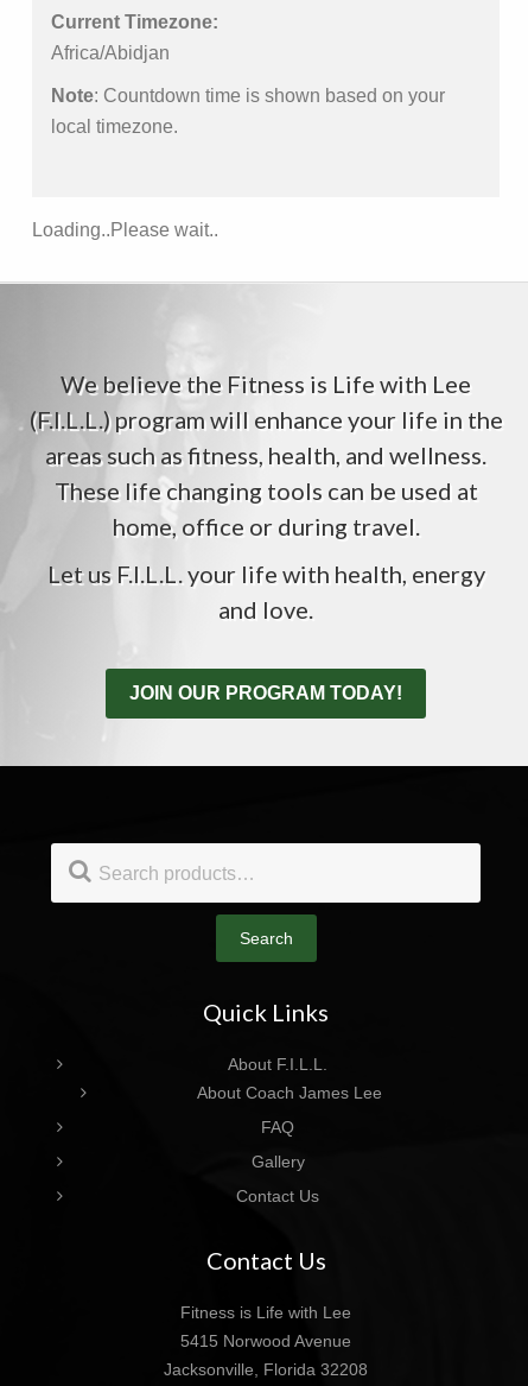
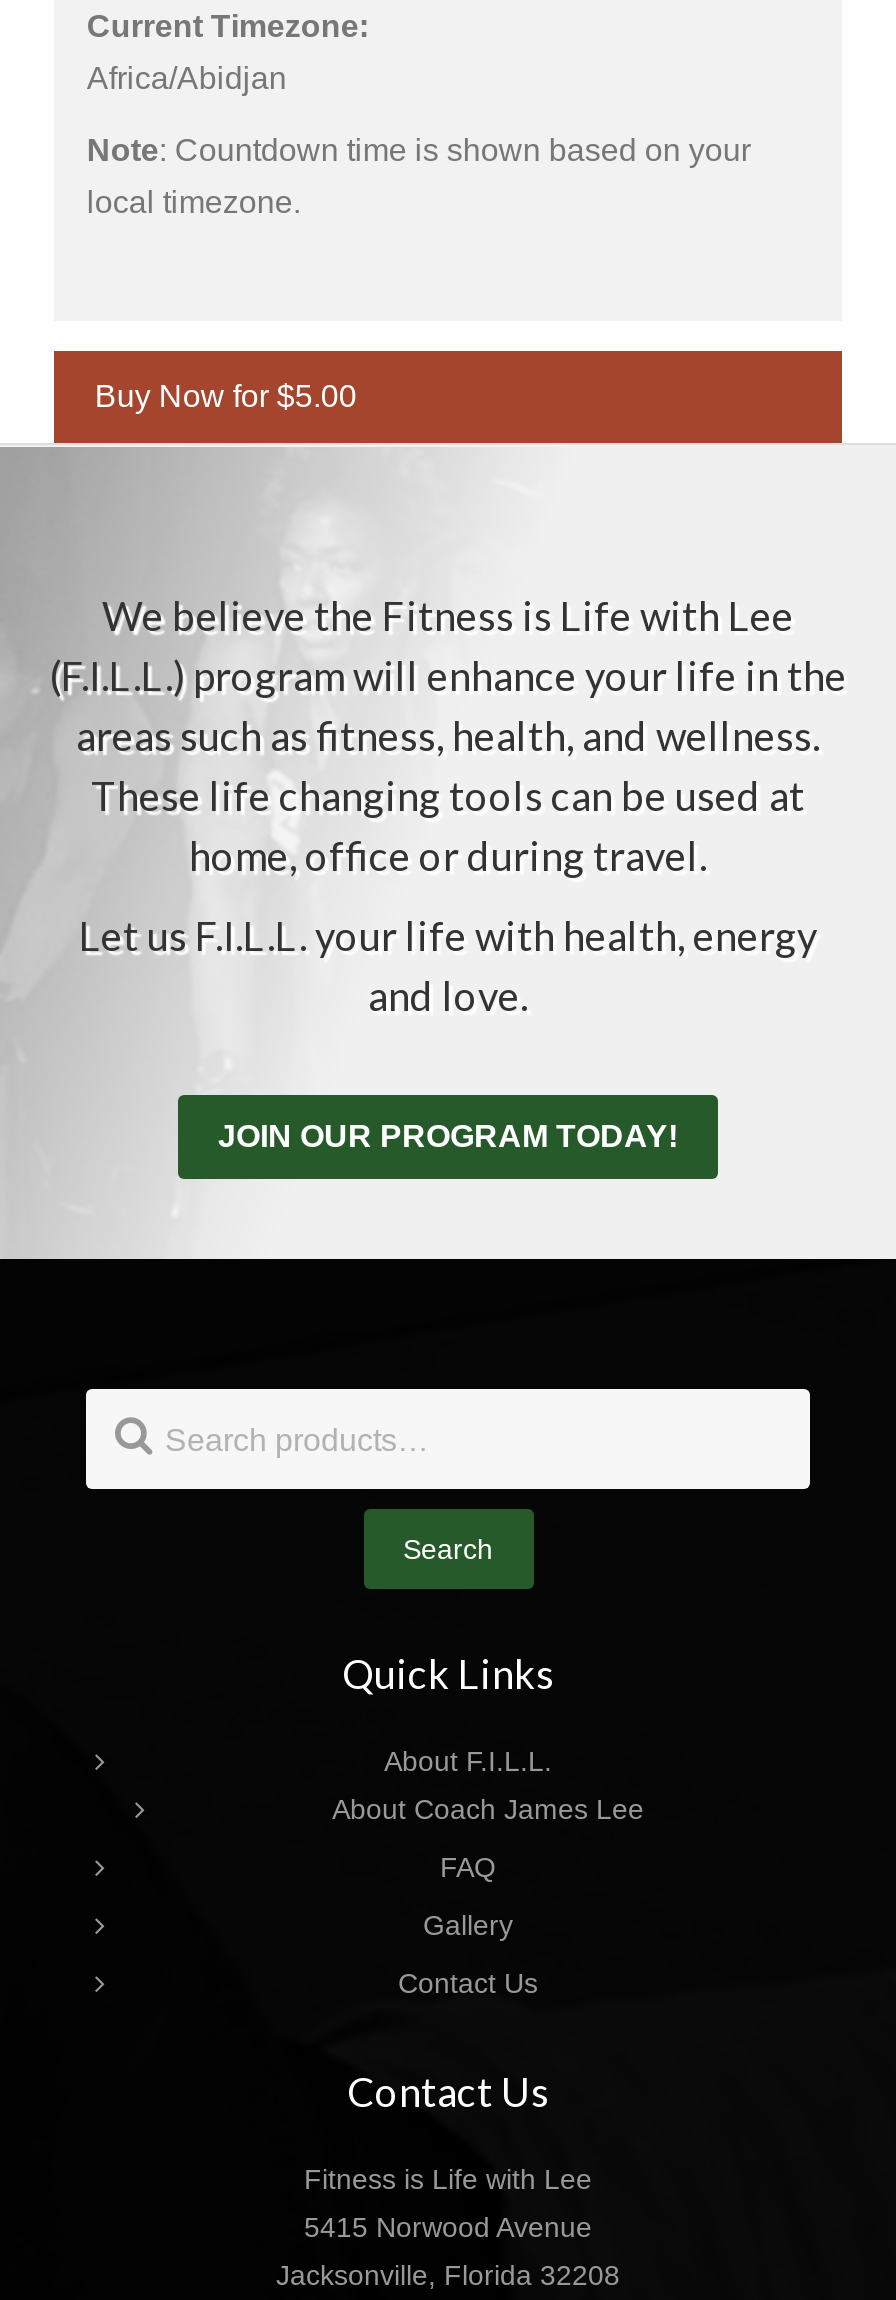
- Loading..Please wait..
+ Buy Now for $5.00
